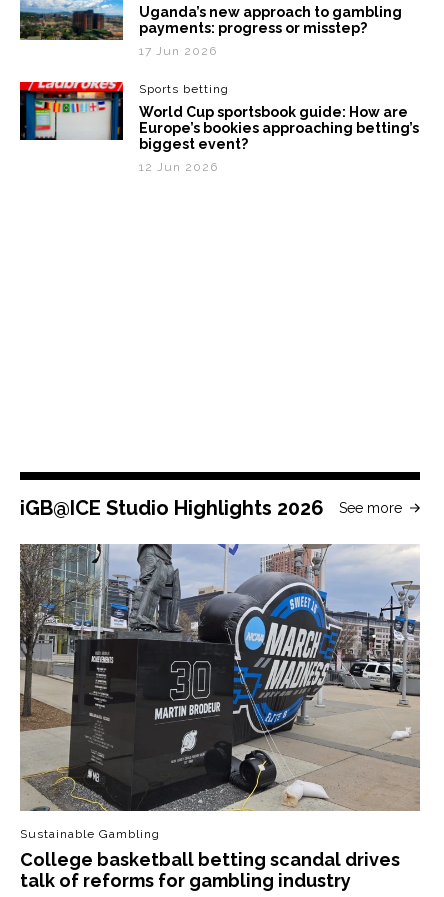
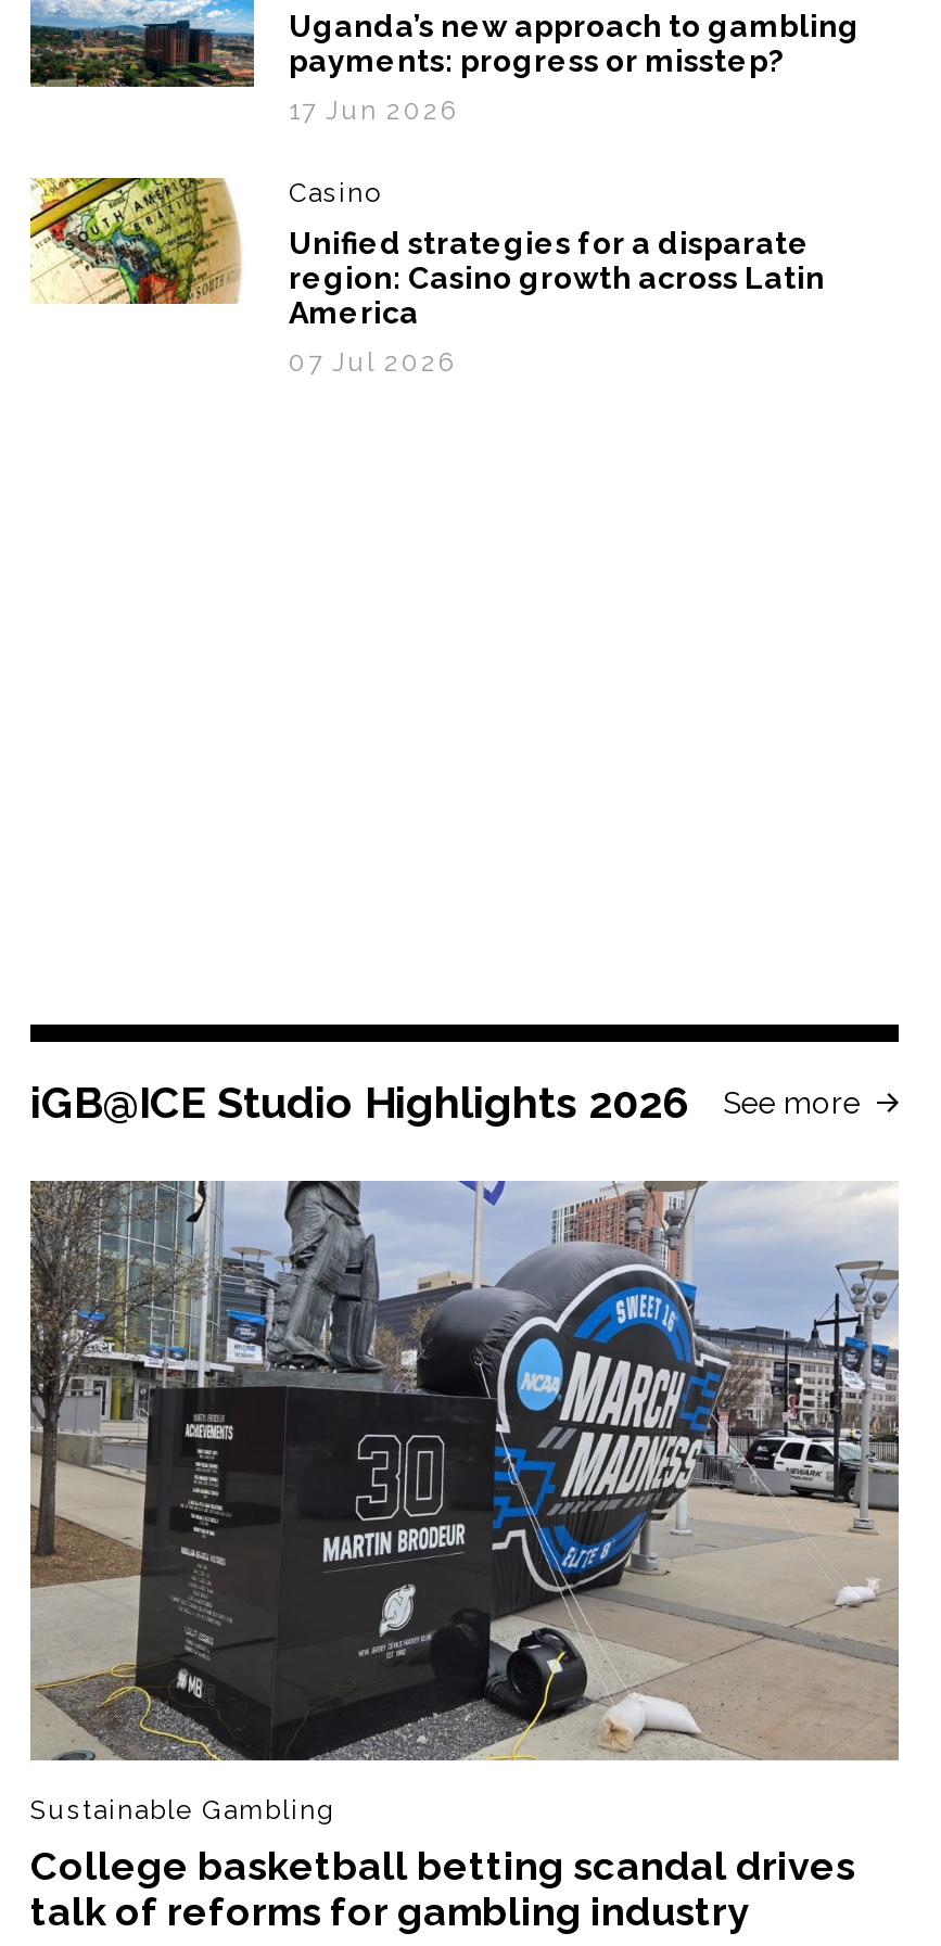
- [image]
- Sports betting
+ [image]
+ Casino

- World Cup sportsbook guide: How are
- Europe’s bookies approaching betting’s
- biggest event?
+ Unified strategies for a disparate
+ region: Casino growth across Latin
+ America

- 12 Jun 2026
+ 07 Jul 2026
